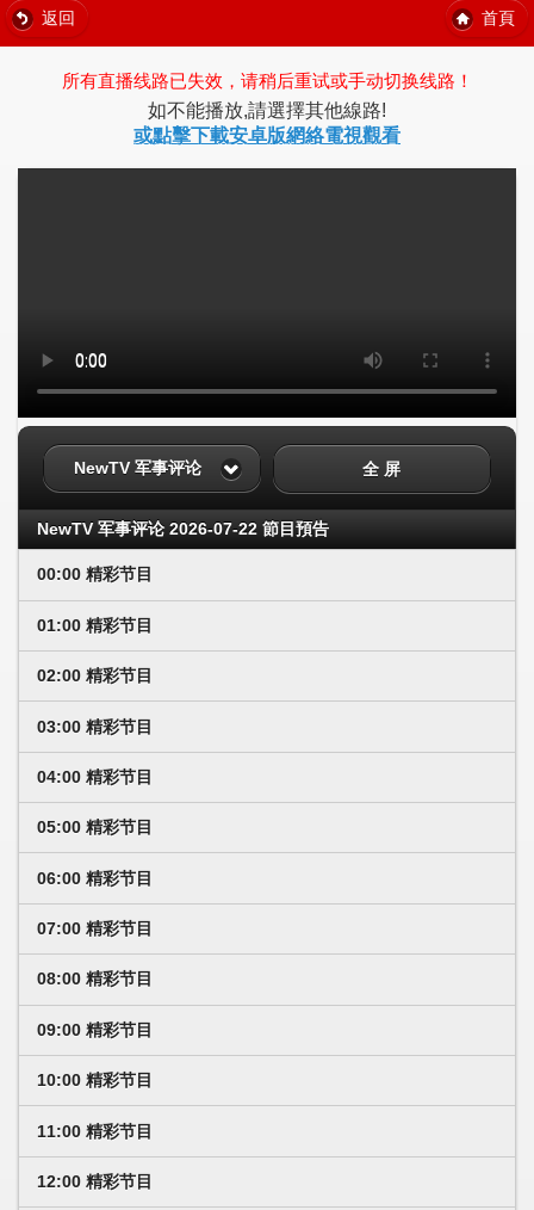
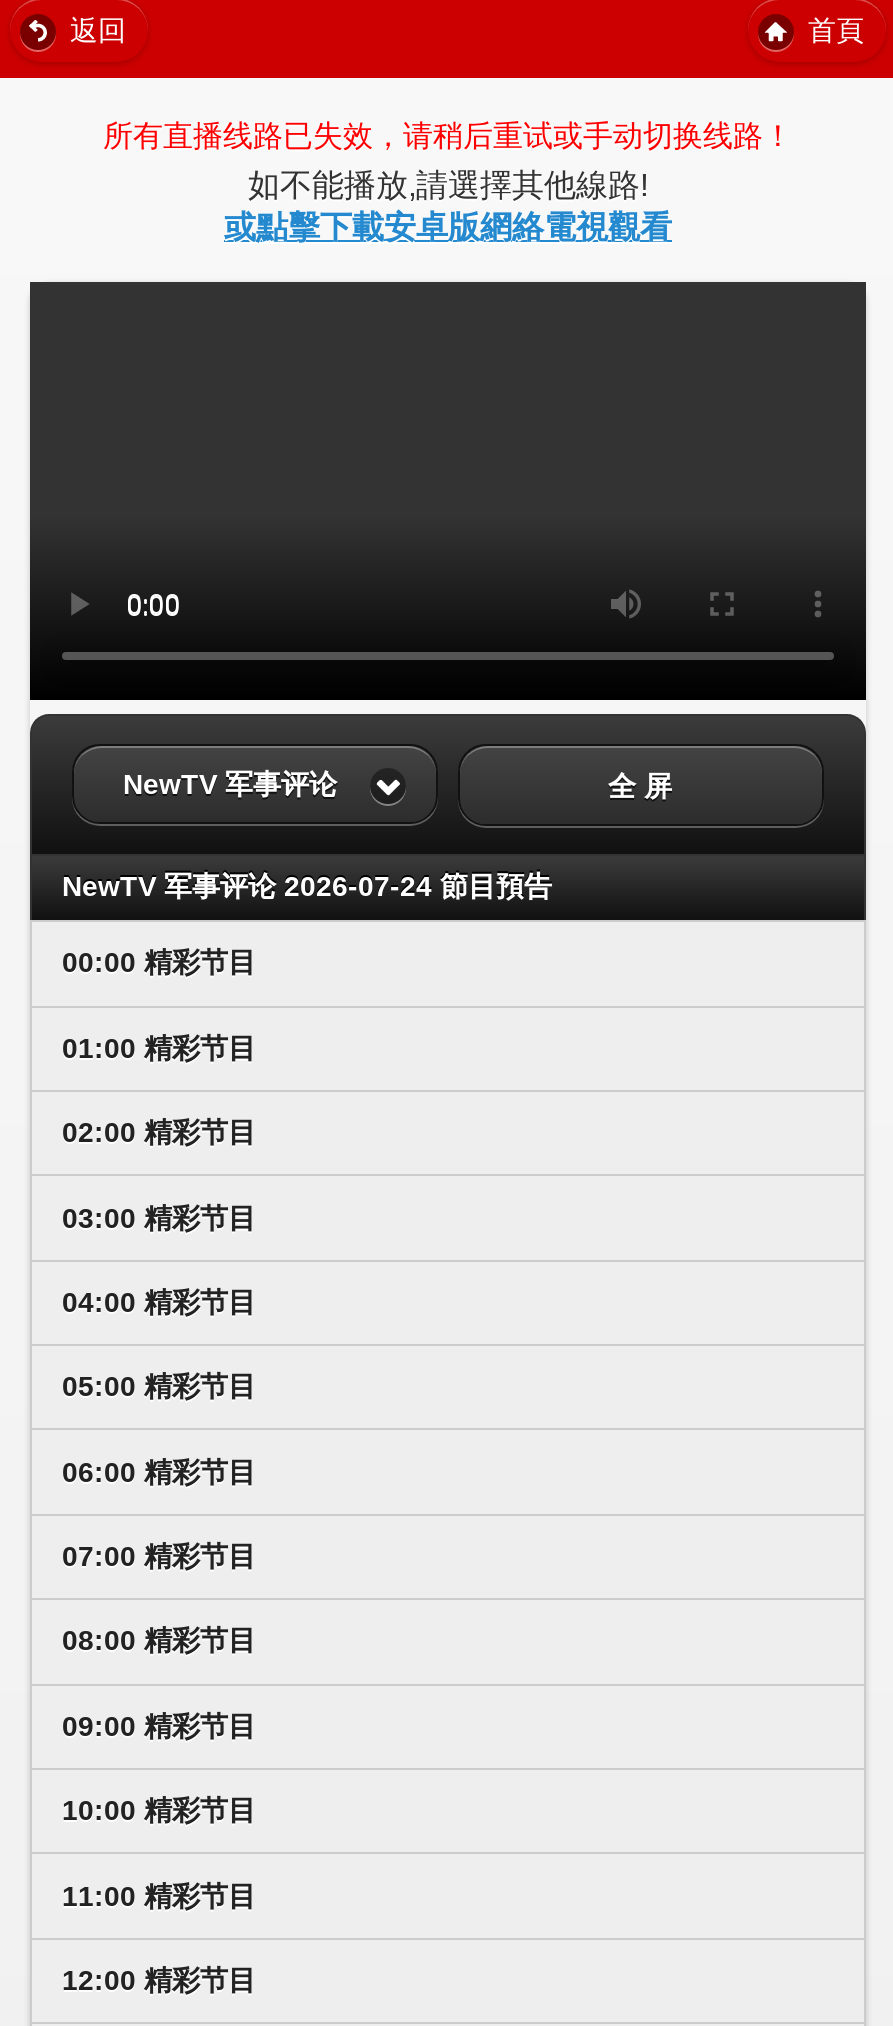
- NewTV 军事评论 2026-07-22 節目預告
+ NewTV 军事评论 2026-07-24 節目預告
